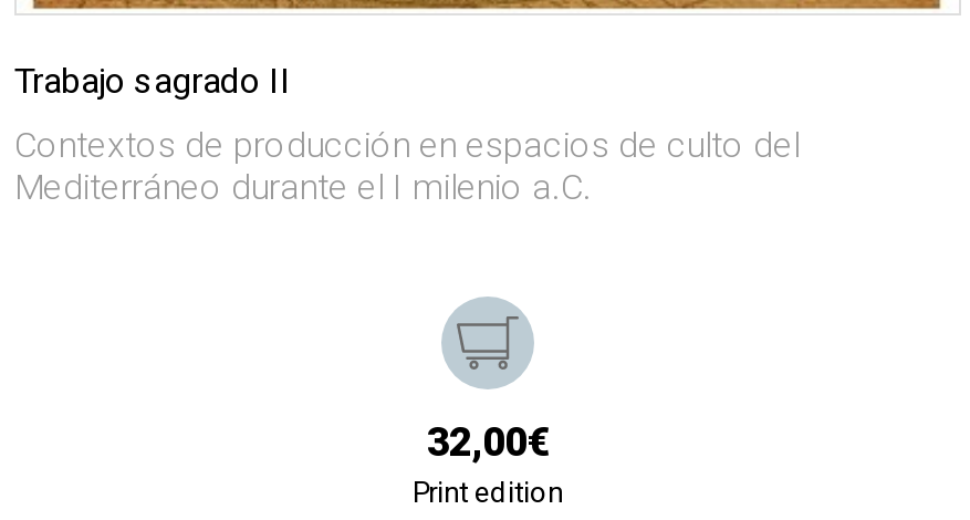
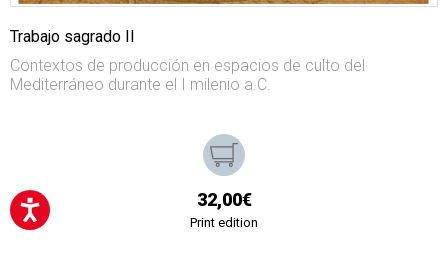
+ [image]
